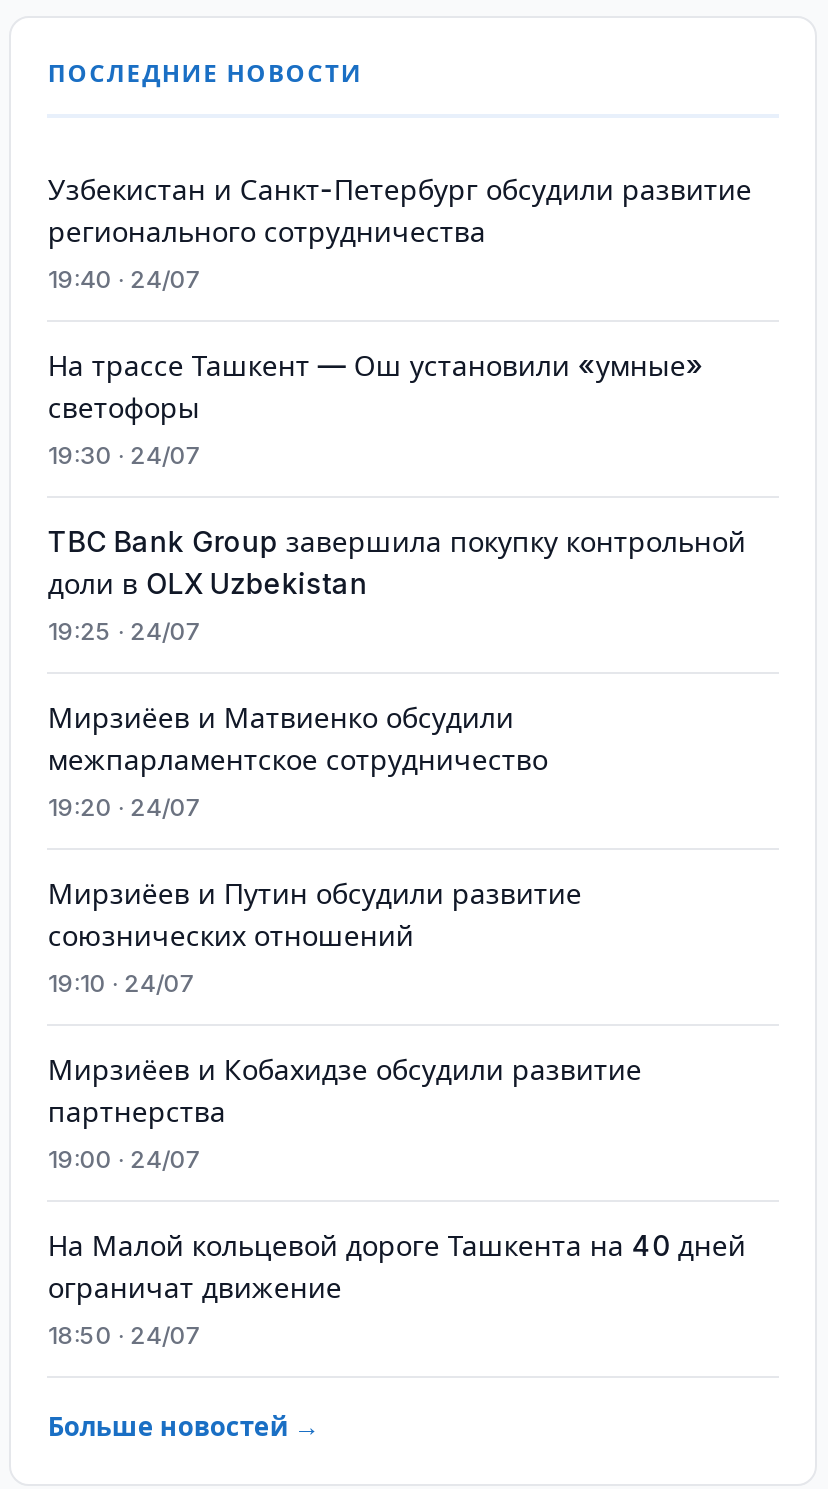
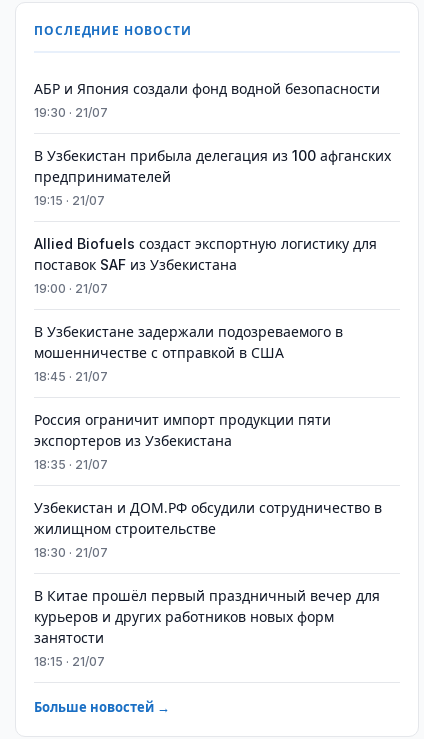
- Узбекистан и Санкт-Петербург обсудили развитие
- регионального сотрудничества
+ АБР и Япония создали фонд водной безопасности

- 19:40 · 24/07
+ 19:30 · 21/07

- На трассе Ташкент — Ош установили «умные»
- светофоры
+ В Узбекистан прибыла делегация из 100 афганских
+ предпринимателей

- 19:30 · 24/07
+ 19:15 · 21/07

- TBC Bank Group завершила покупку контрольной
- доли в OLX Uzbekistan
+ Allied Biofuels создаст экспортную логистику для
+ поставок SAF из Узбекистана

- 19:25 · 24/07
+ 19:00 · 21/07

- Мирзиёев и Матвиенко обсудили
- межпарламентское сотрудничество
+ В Узбекистане задержали подозреваемого в
+ мошенничестве с отправкой в США

- 19:20 · 24/07
+ 18:45 · 21/07

- Мирзиёев и Путин обсудили развитие
- союзнических отношений
+ Россия ограничит импорт продукции пяти
+ экспортеров из Узбекистана

- 19:10 · 24/07
+ 18:35 · 21/07

- Мирзиёев и Кобахидзе обсудили развитие
- партнерства
+ Узбекистан и ДОМ.РФ обсудили сотрудничество в
+ жилищном строительстве

- 19:00 · 24/07
+ 18:30 · 21/07

- На Малой кольцевой дороге Ташкента на 40 дней
- ограничат движение
+ В Китае прошёл первый праздничный вечер для
+ курьеров и других работников новых форм
+ занятости

- 18:50 · 24/07
+ 18:15 · 21/07
